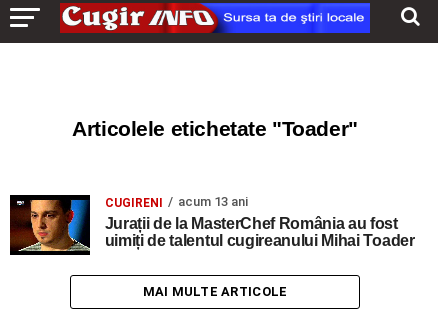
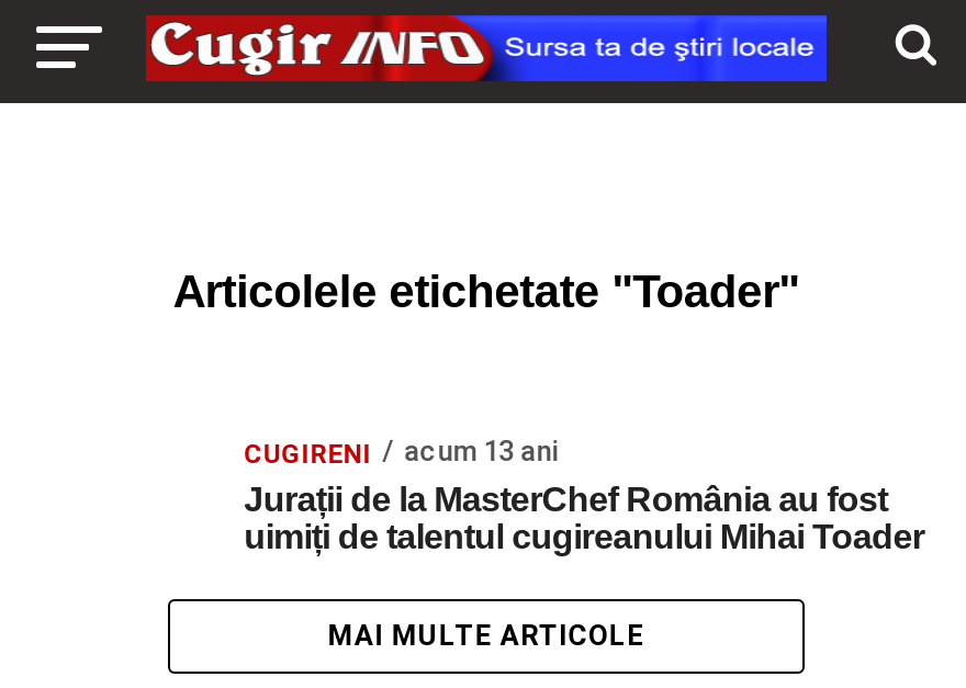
- [image]
